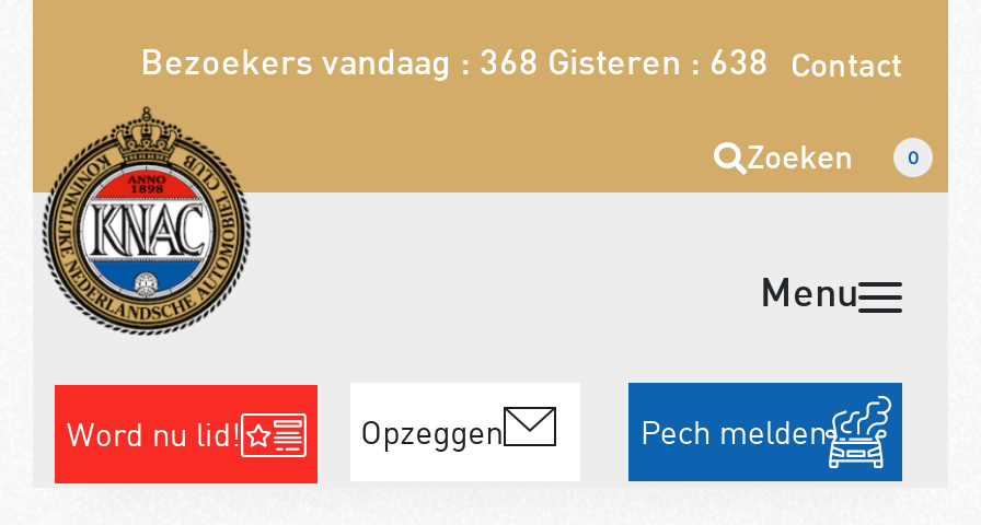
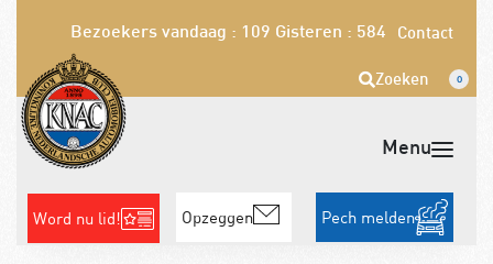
- Bezoekers vandaag : 368 Gisteren : 638
+ Bezoekers vandaag : 109 Gisteren : 584
